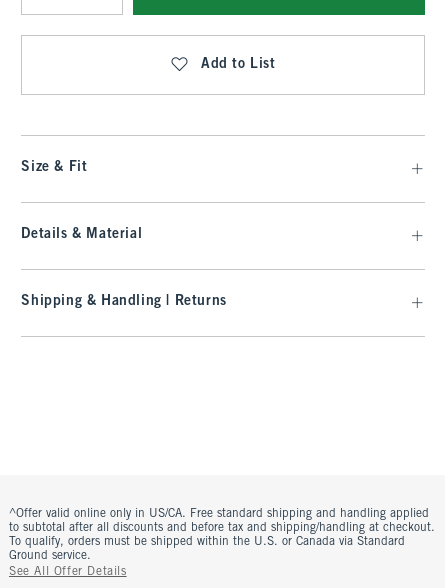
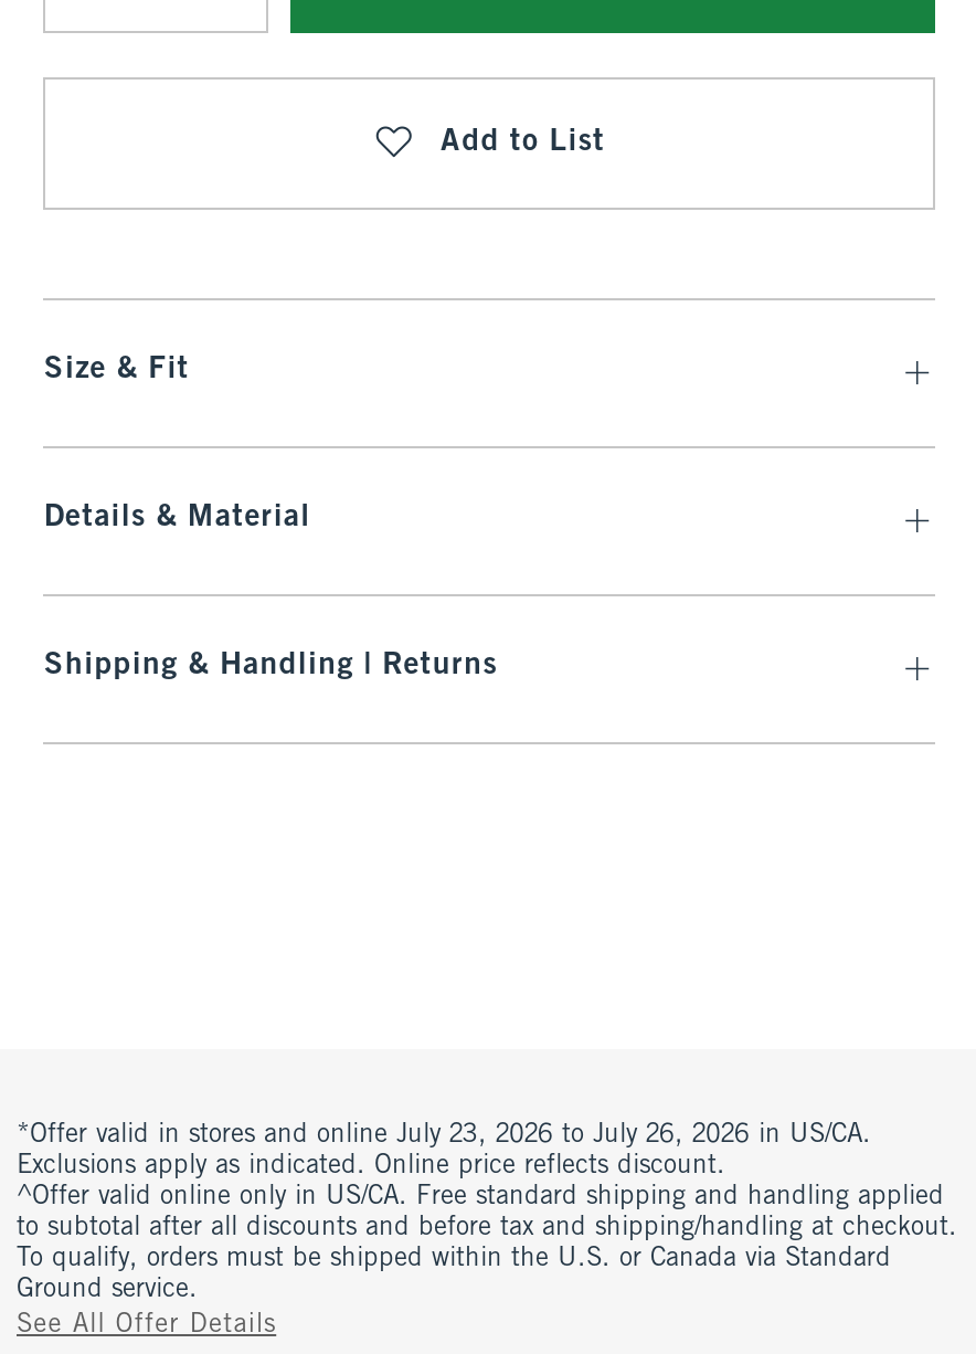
+ *Offer valid in stores and online July 23, 2026 to July 26, 2026 in US/CA.
+ Exclusions apply as indicated. Online price reflects discount.
